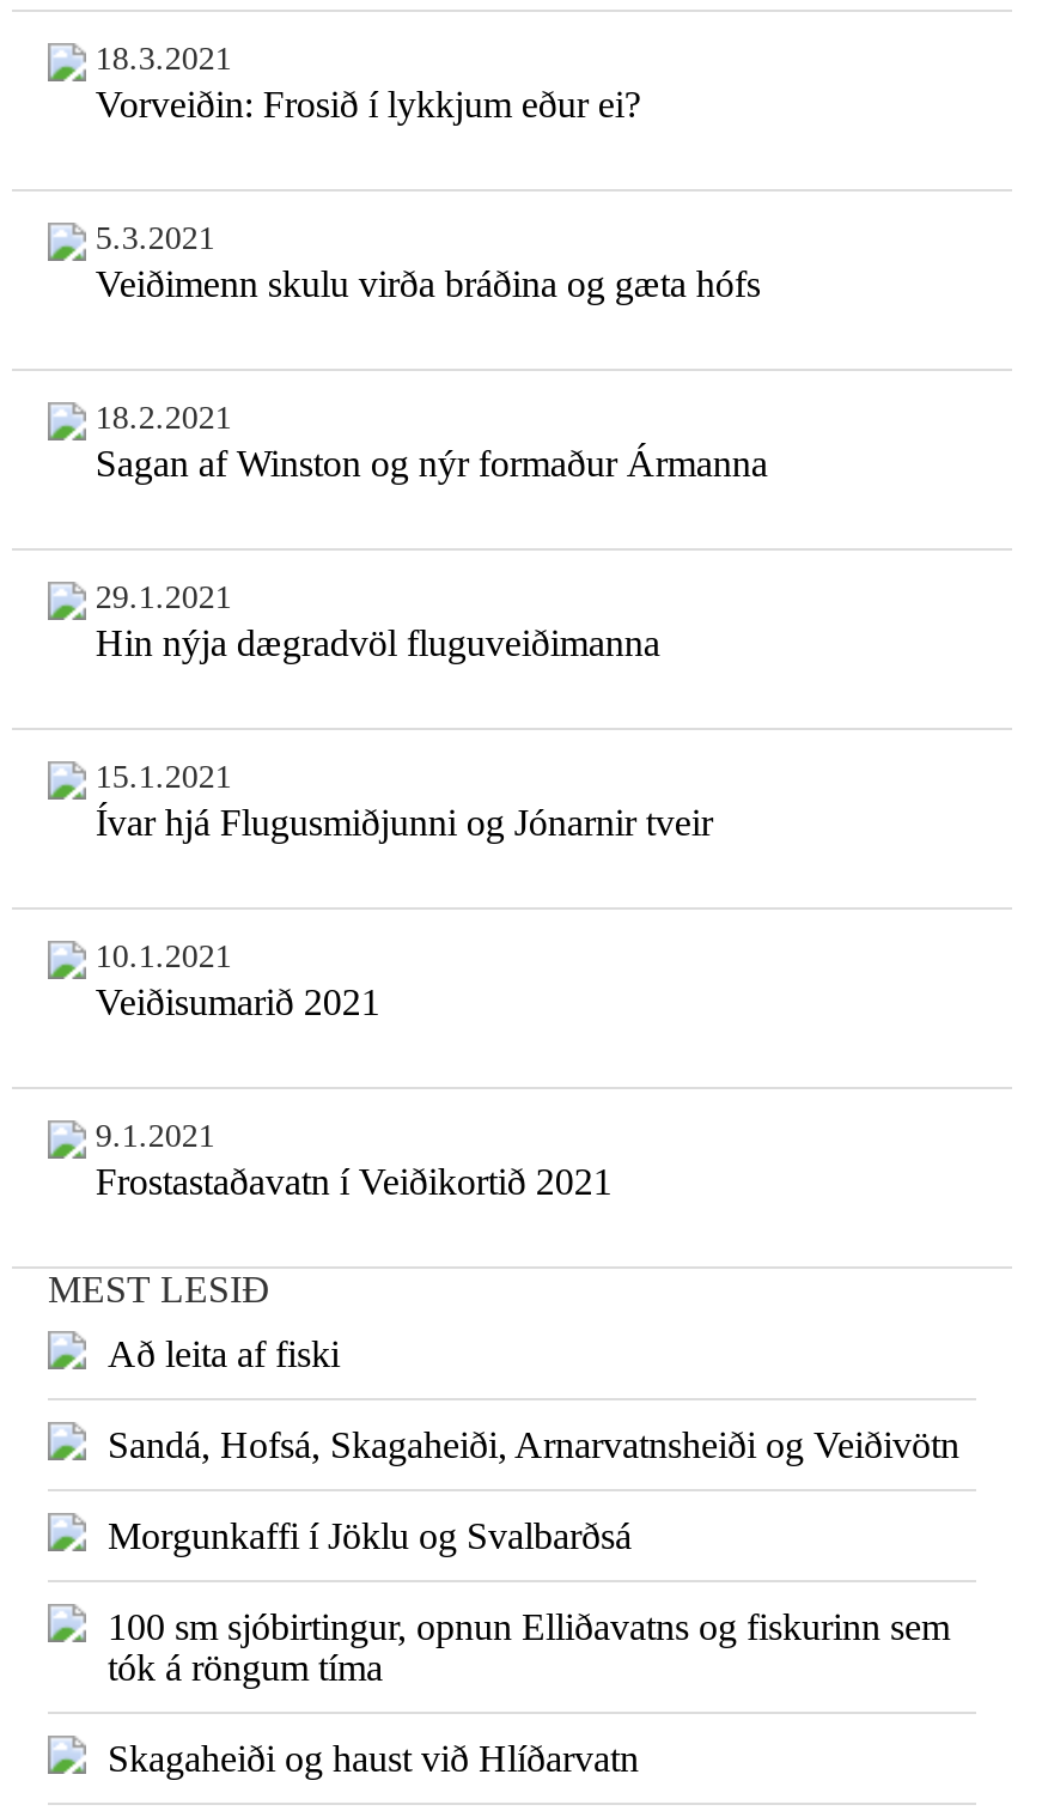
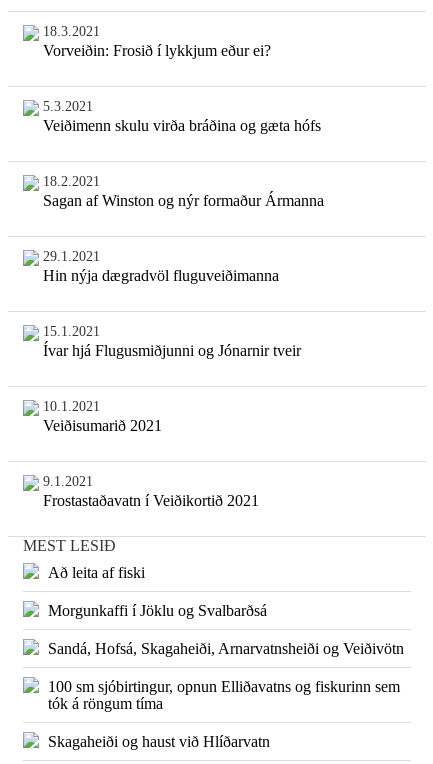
moved down: Sandá, Hofsá, Skagaheiði, Arnarvatnsheiði og Veiðivötn

moved up: Morgunkaffi í Jöklu og Svalbarðsá
